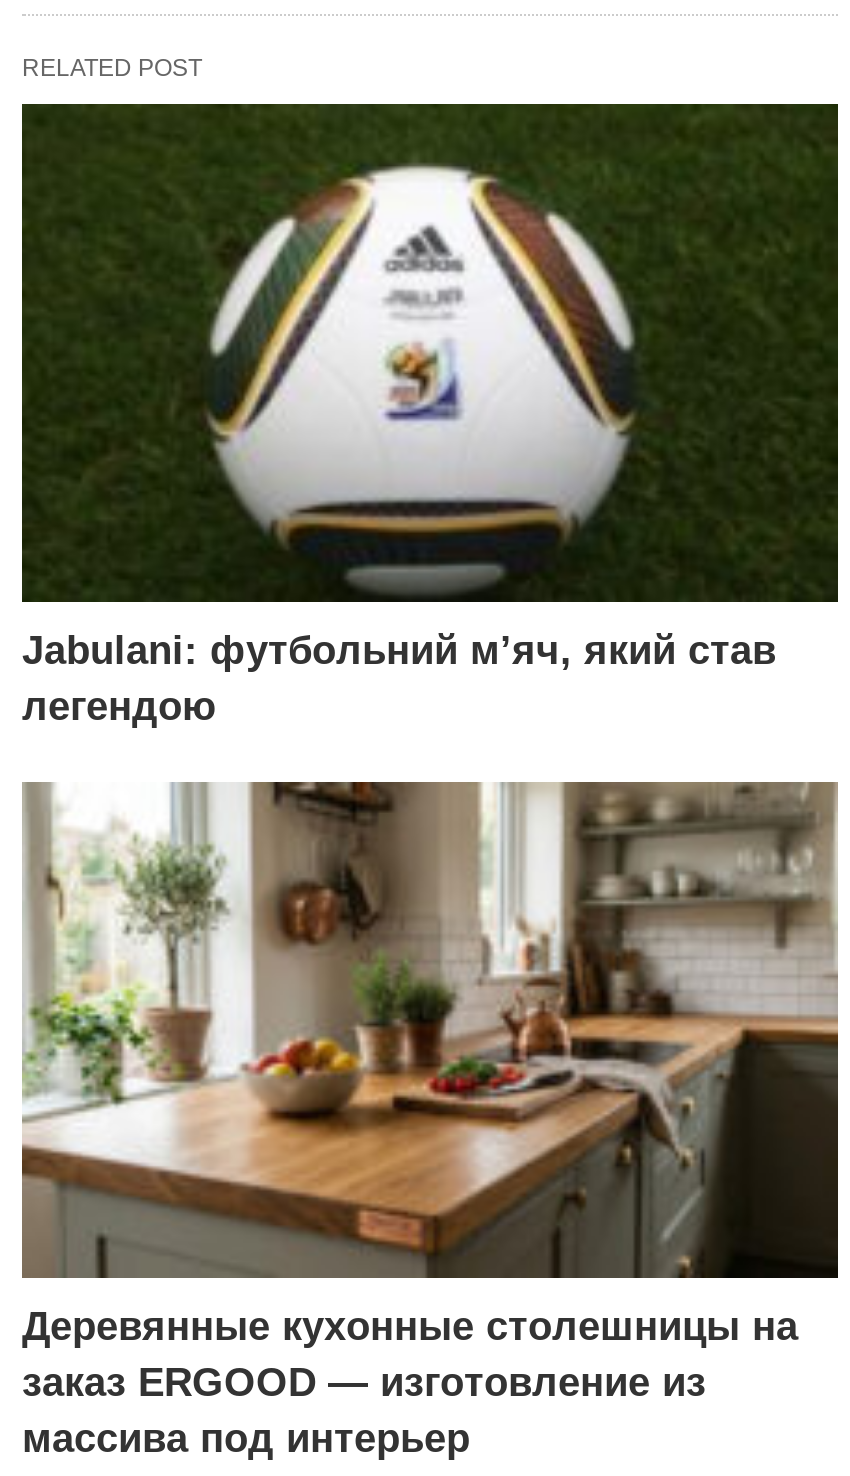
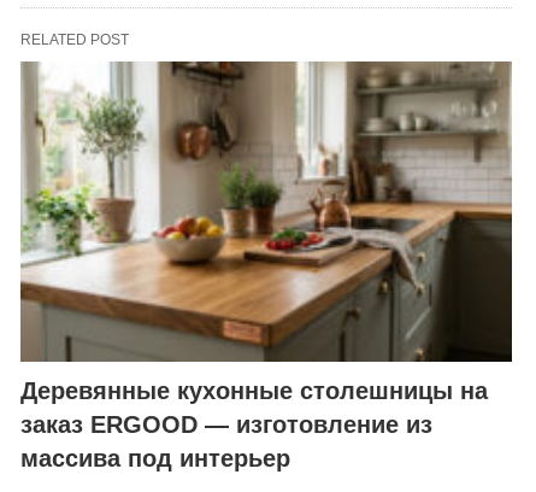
- [image]
- Jabulani: футбольний м’яч, який став
- легендою
